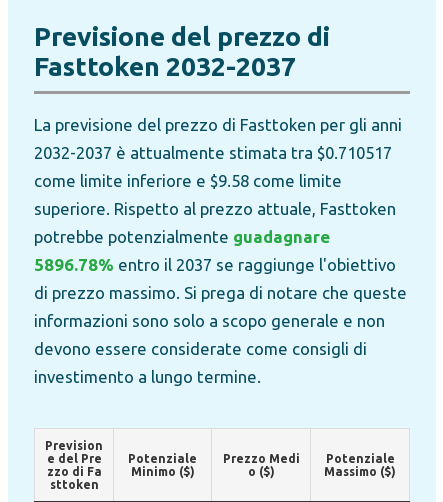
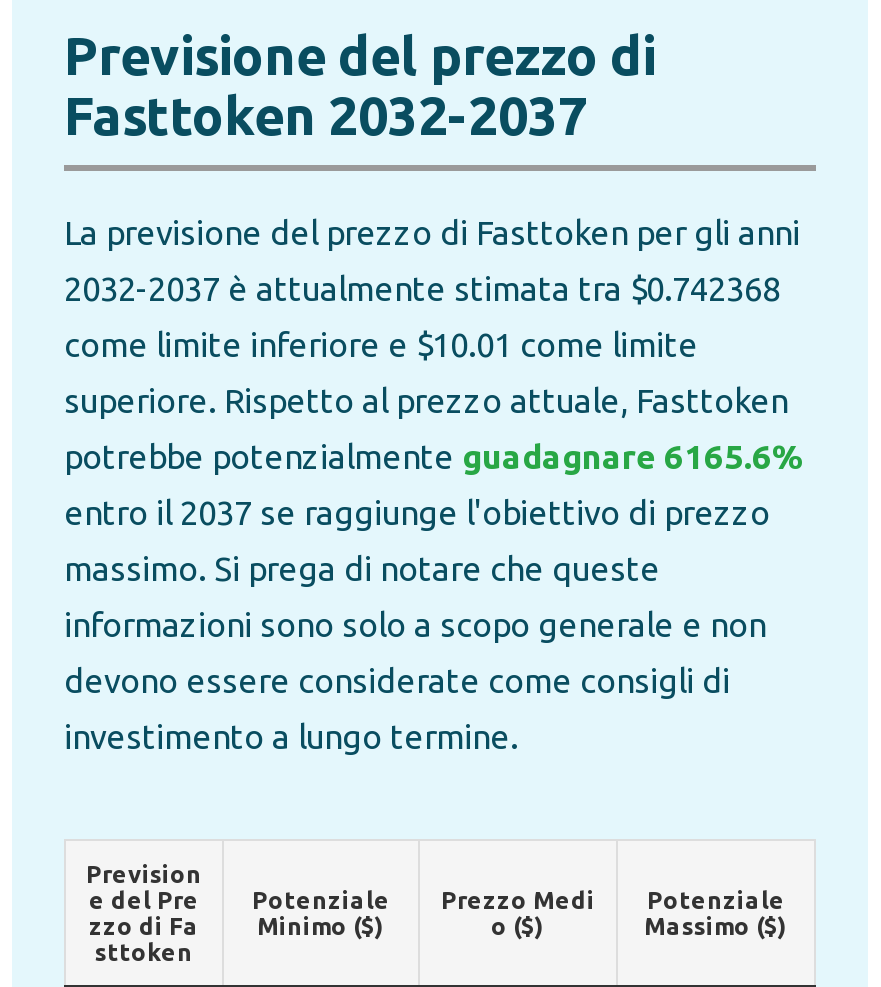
- 2032-2037 è attualmente stimata tra $0.710517
+ 2032-2037 è attualmente stimata tra $0.742368

- come limite inferiore e $9.58 come limite
+ come limite inferiore e $10.01 come limite

- potrebbe potenzialmente guadagnare
+ potrebbe potenzialmente guadagnare 6165.6%

- 5896.78% entro il 2037 se raggiunge l'obiettivo
+ entro il 2037 se raggiunge l'obiettivo di prezzo

- di prezzo massimo. Si prega di notare che queste
+ massimo. Si prega di notare che queste
